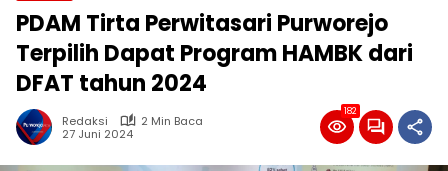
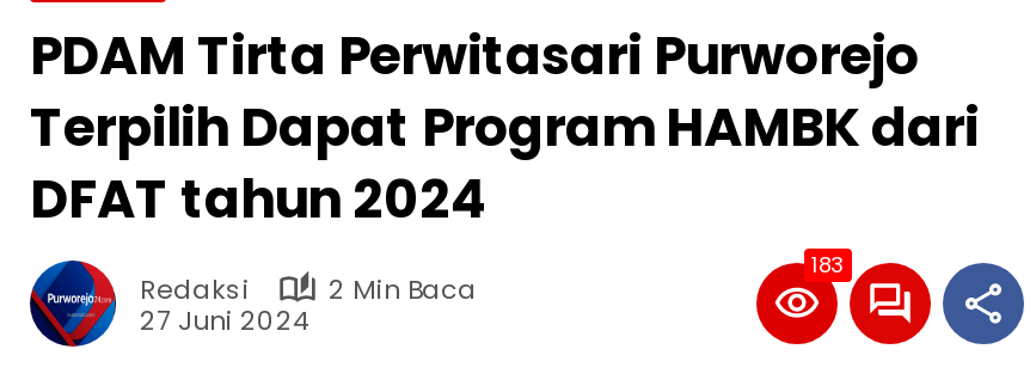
- 182
+ 183
